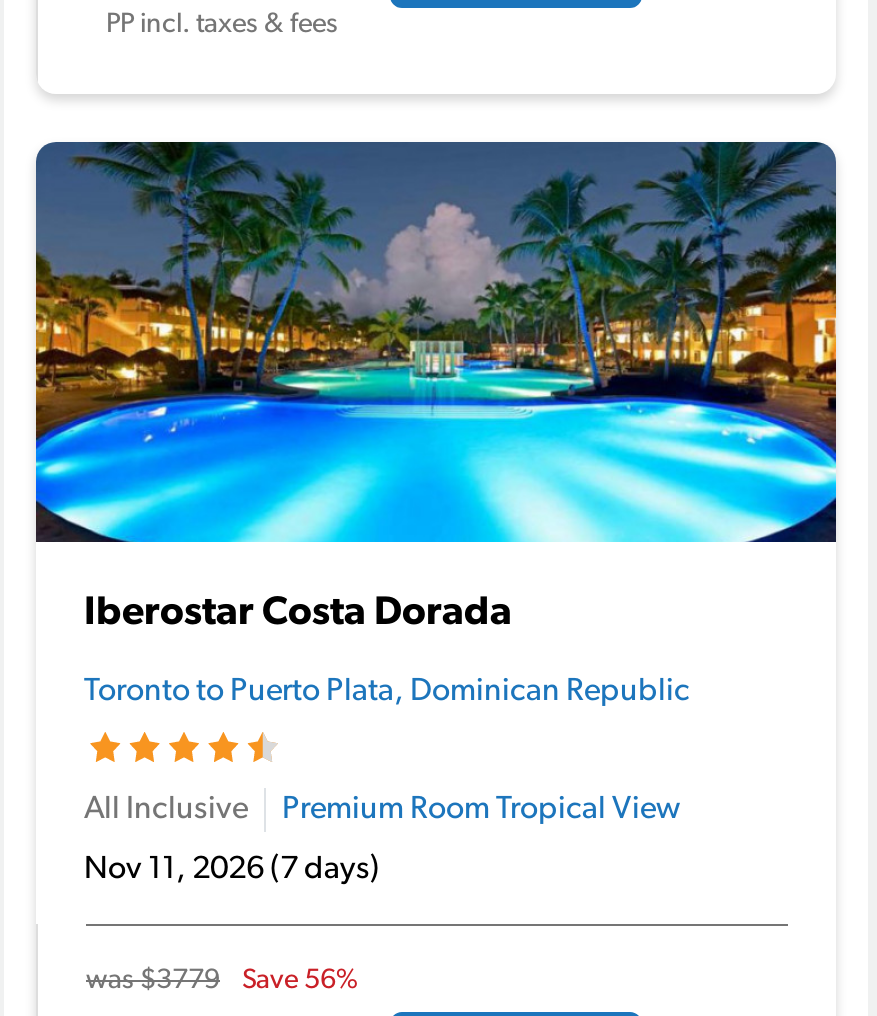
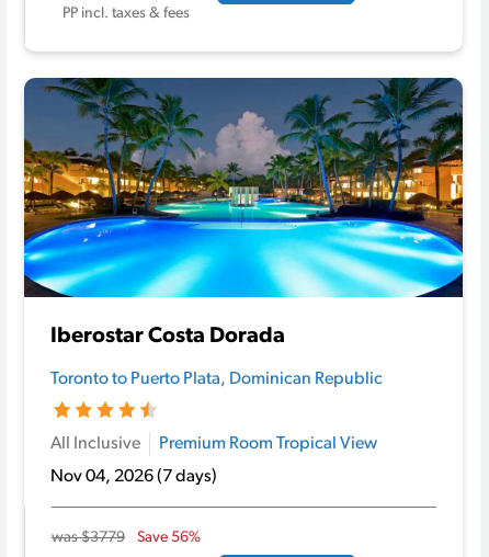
- Nov 11, 2026 (7 days)
+ Nov 04, 2026 (7 days)
